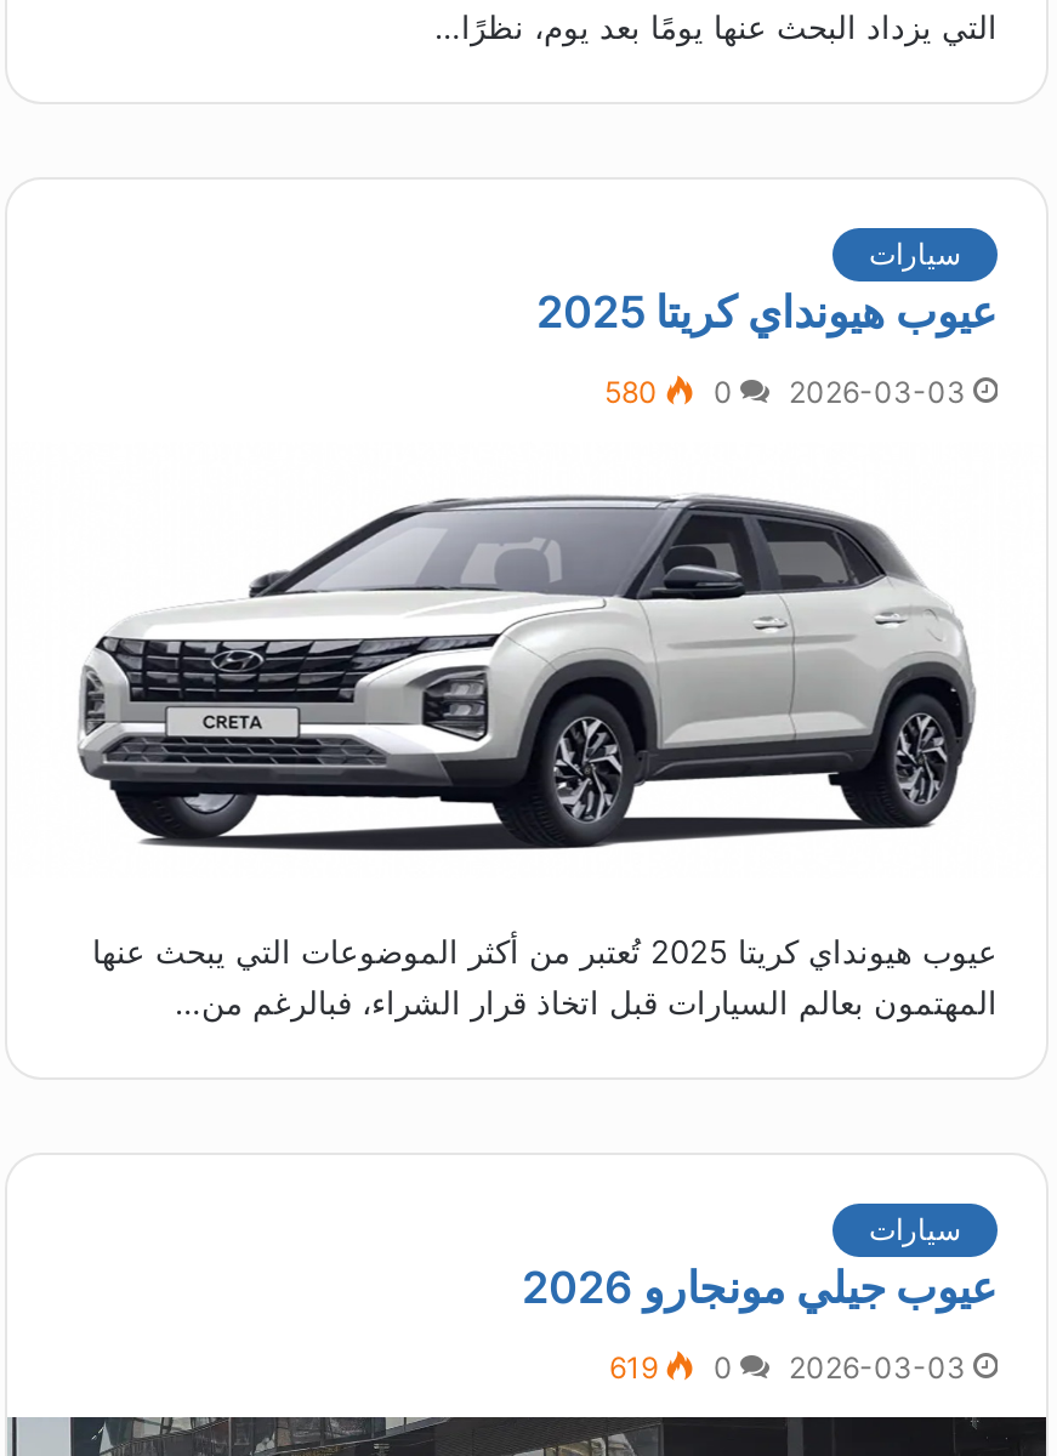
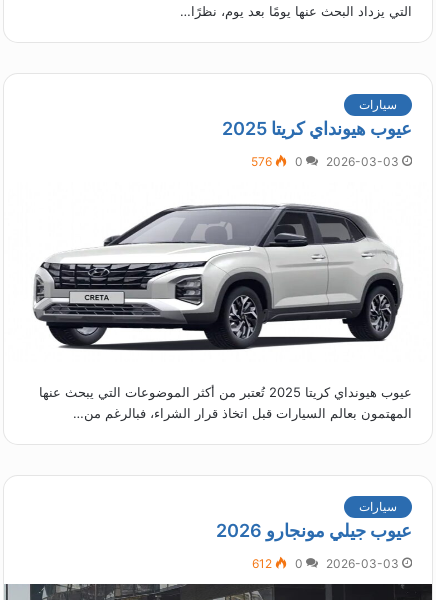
- 580 0 2026-03-03
+ 576 0 2026-03-03

- 619 0 2026-03-03
+ 612 0 2026-03-03
